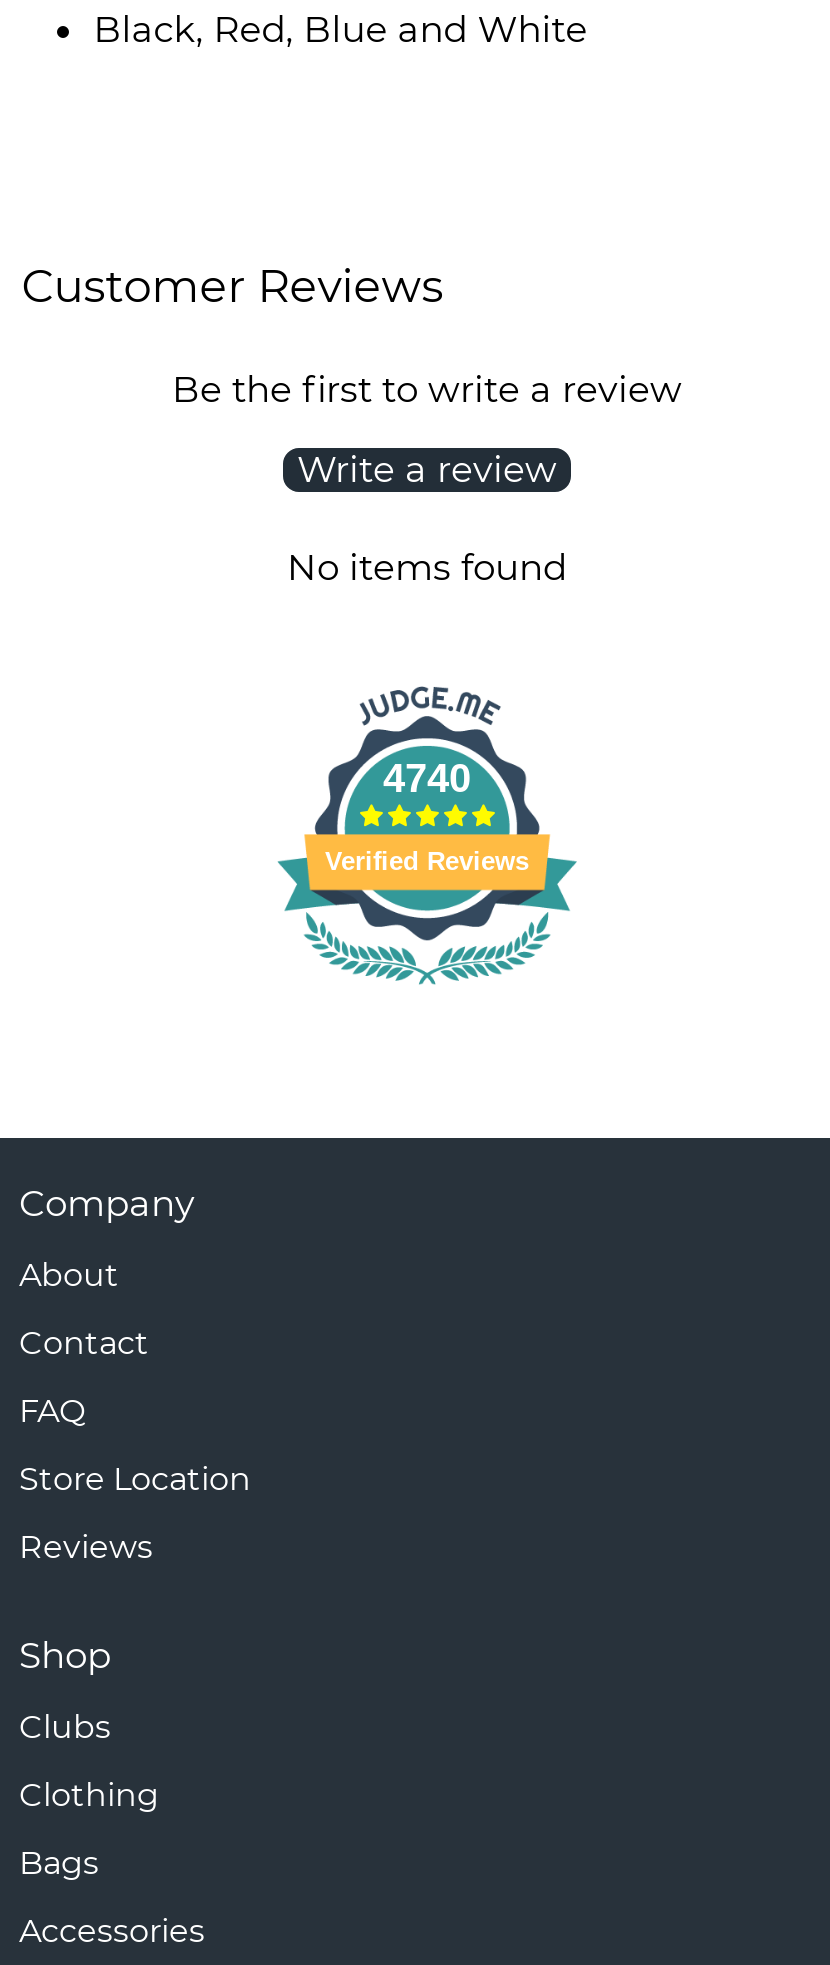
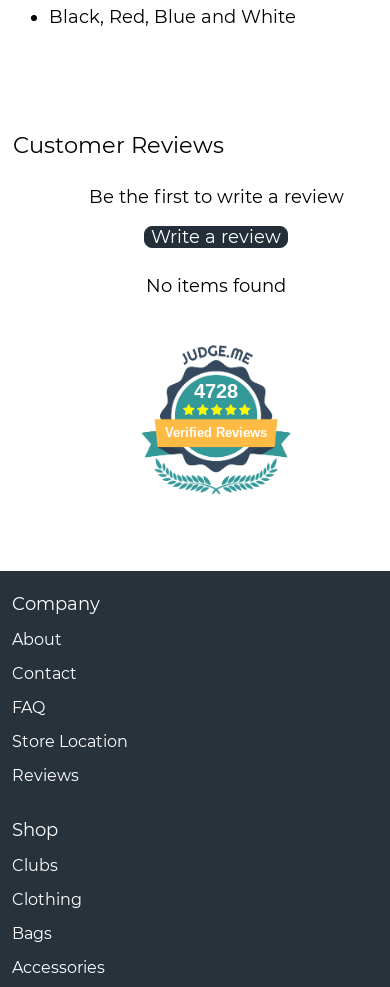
- 4740
+ 4728
